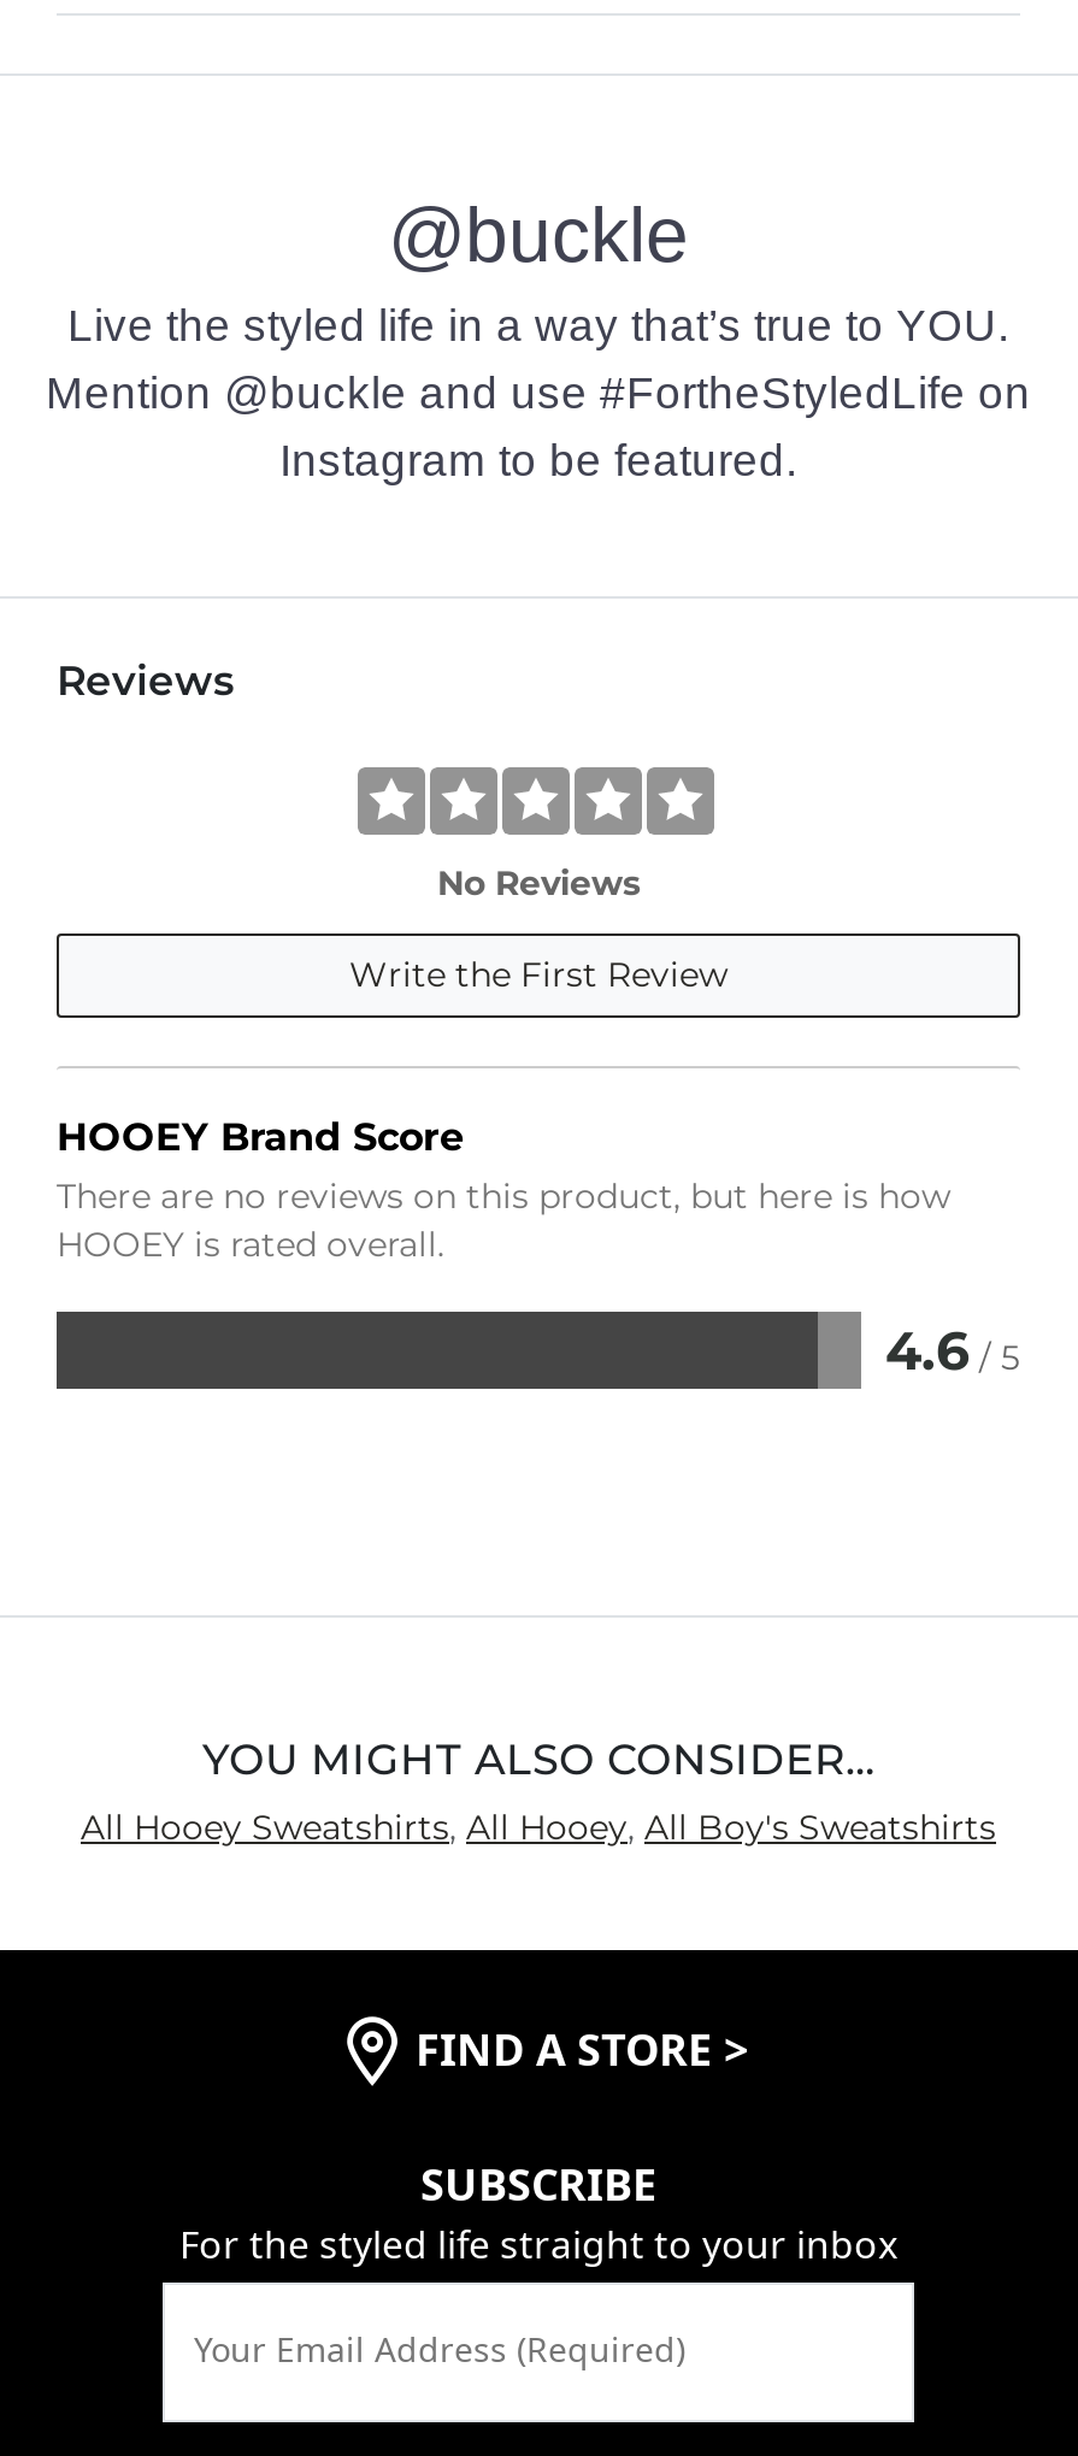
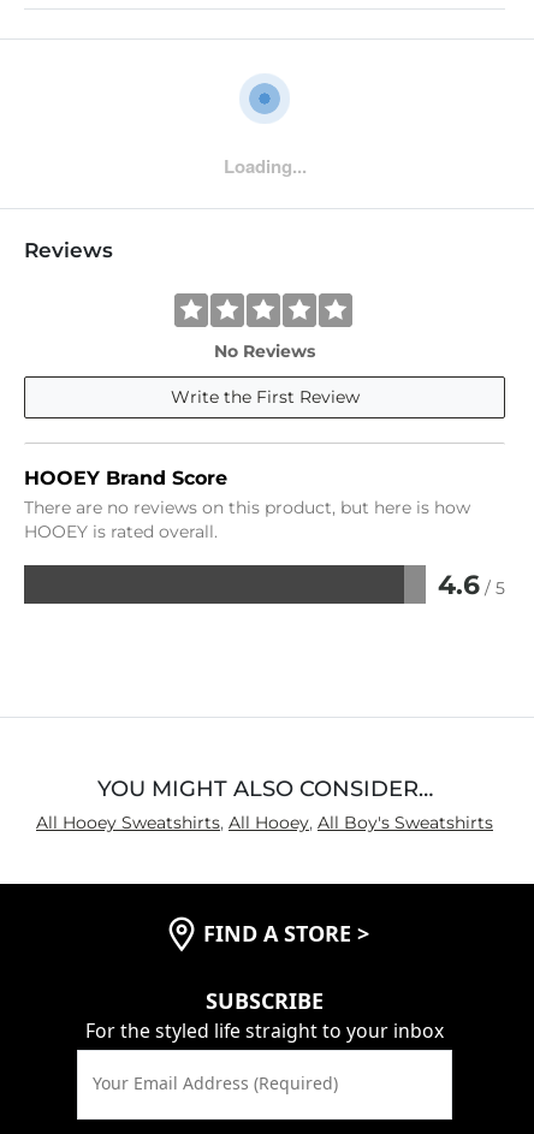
- @buckle
- Live the styled life in a way that’s true to YOU.
- Mention @buckle and use #FortheStyledLife on
- Instagram to be featured.
+ Loading...
